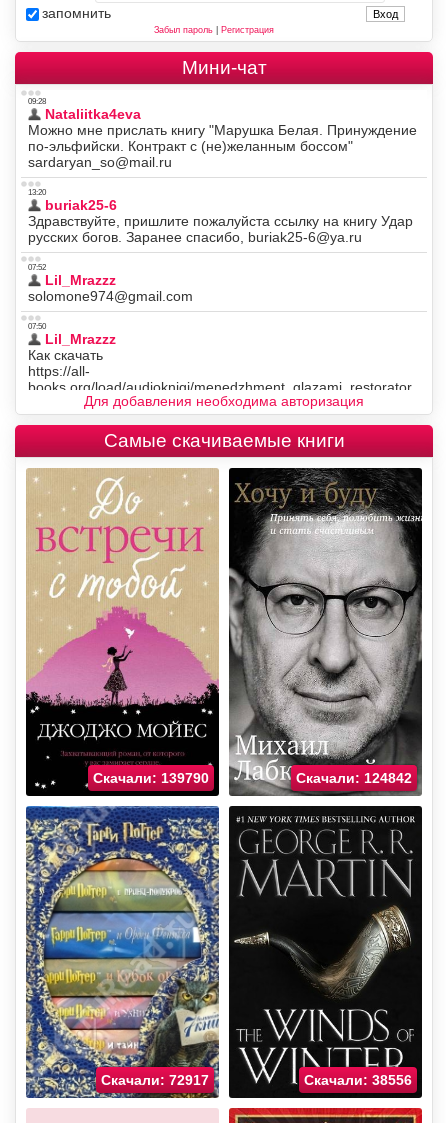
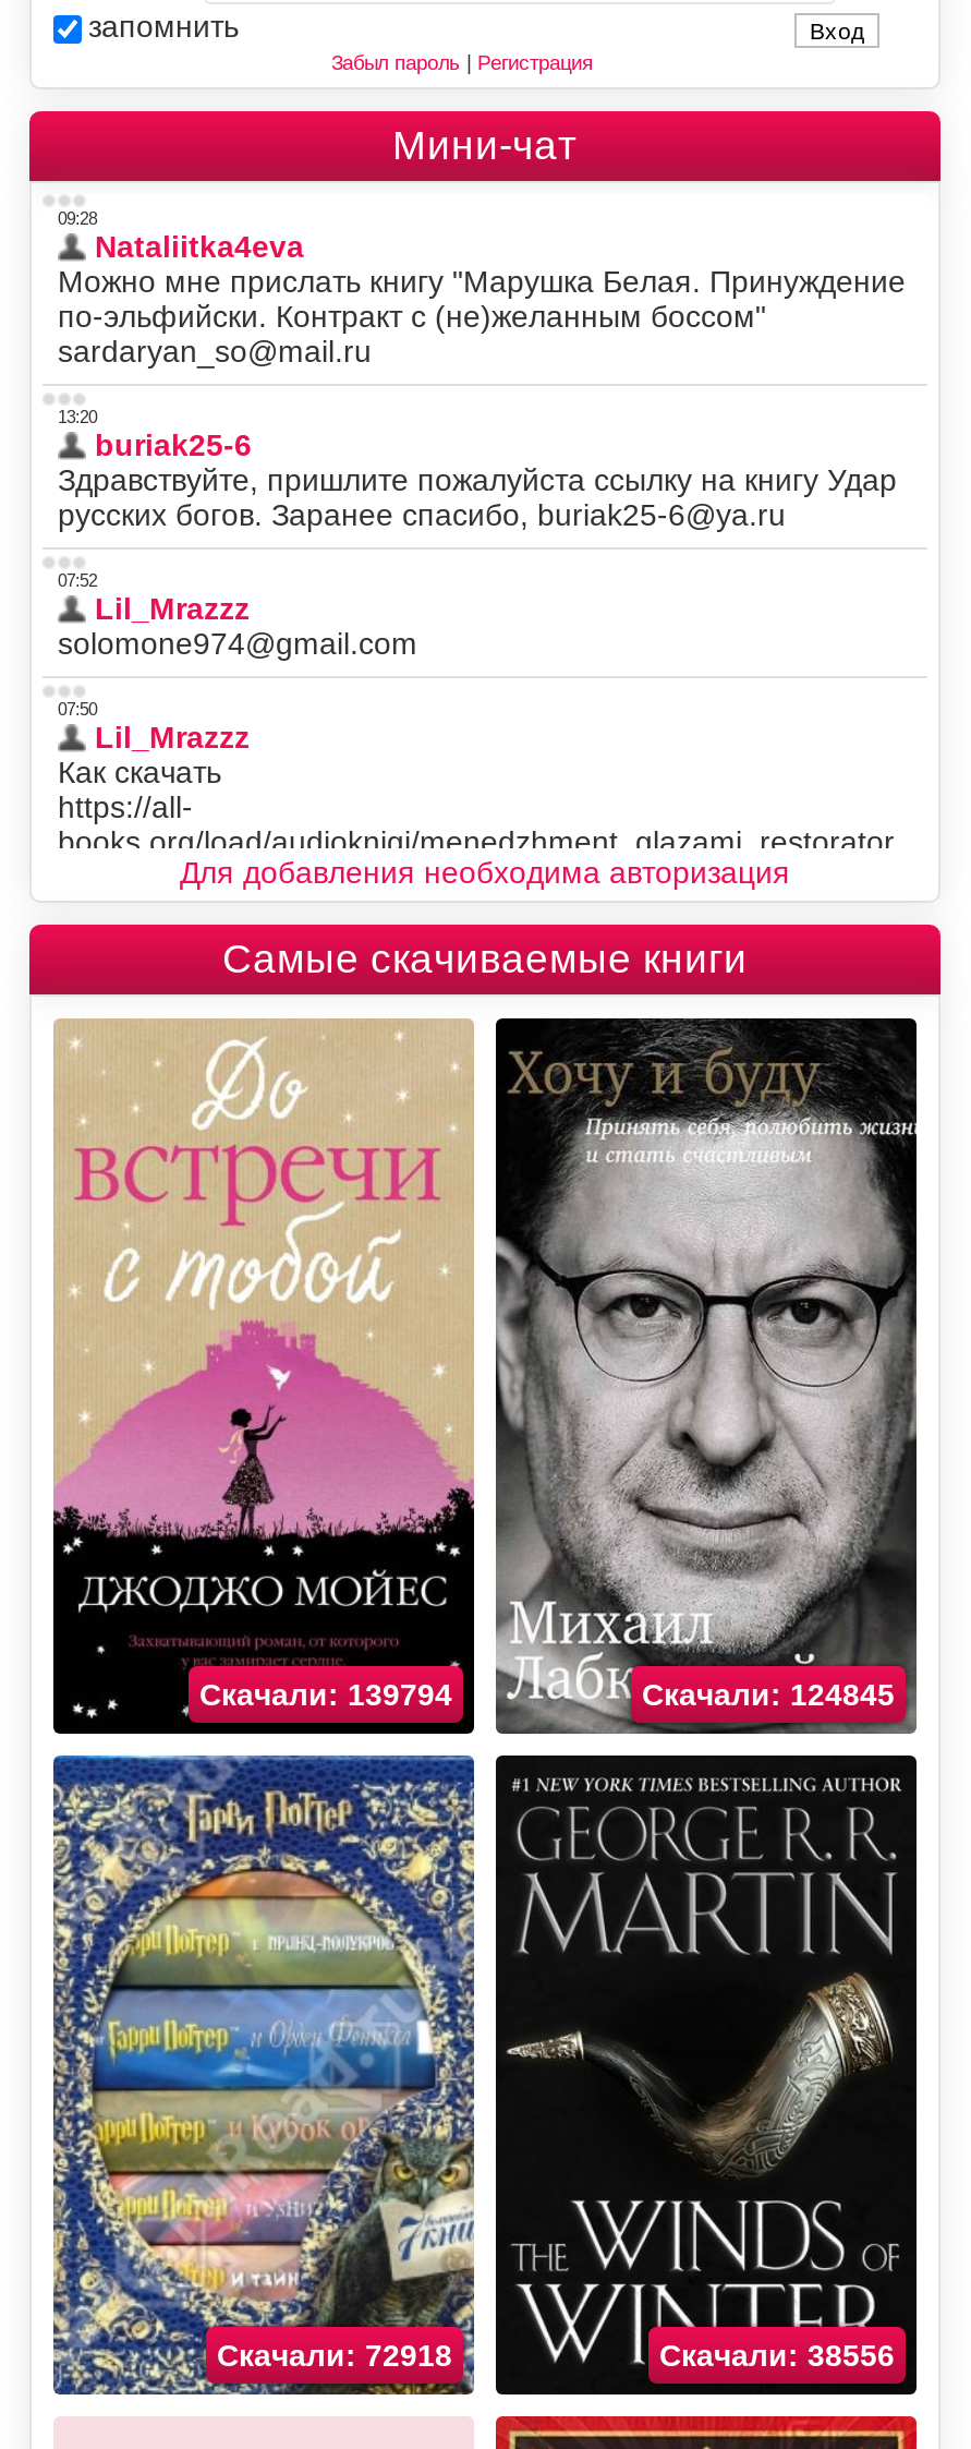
- Скачали: 139790
+ Скачали: 139794

- Скачали: 124842
+ Скачали: 124845

- Скачали: 72917
+ Скачали: 72918
